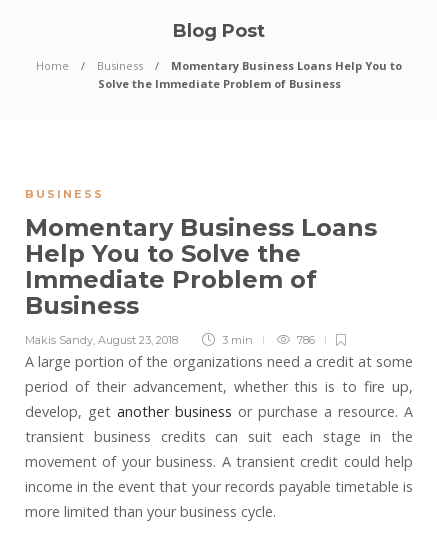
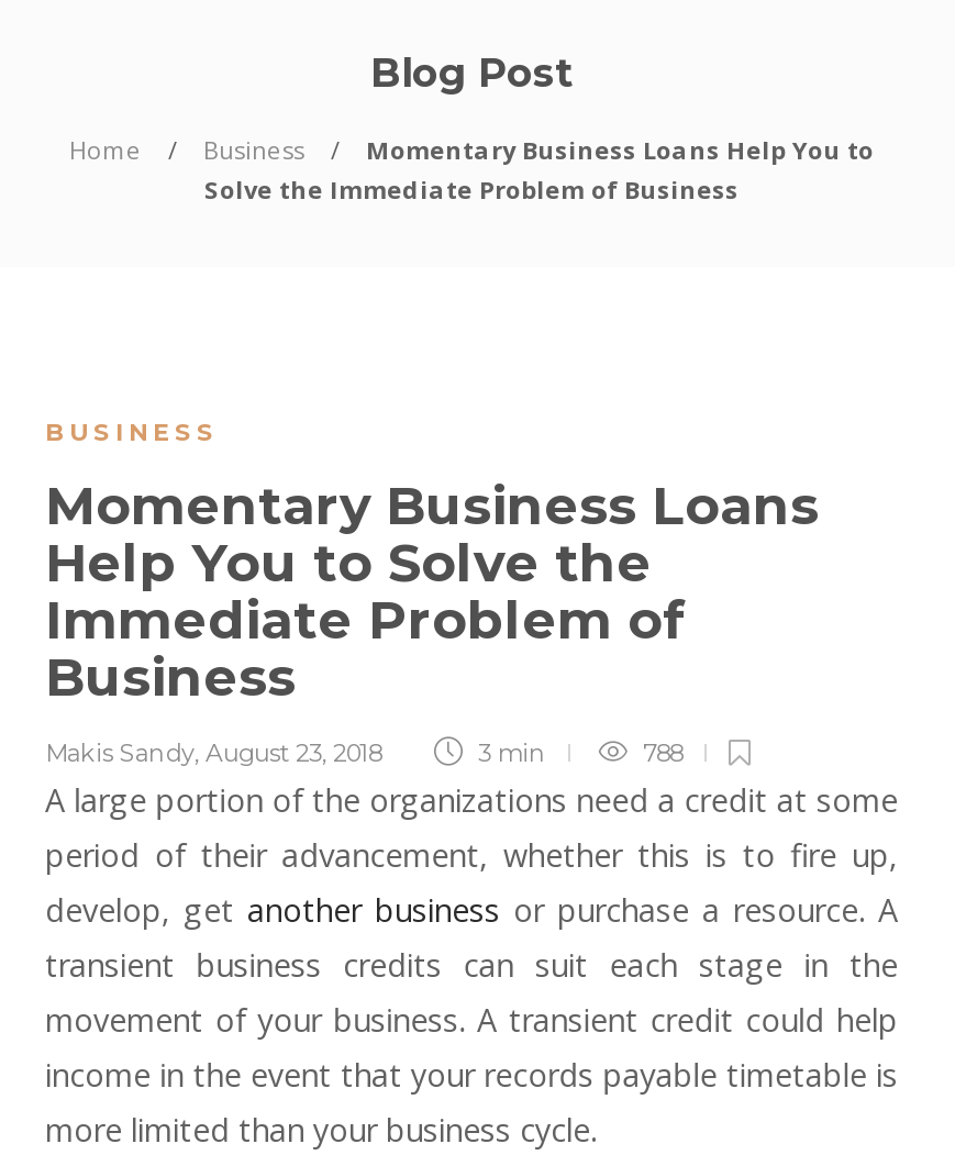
- 786
+ 788
